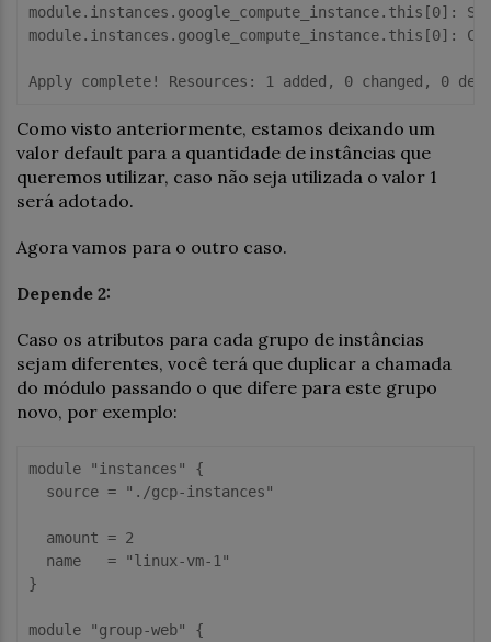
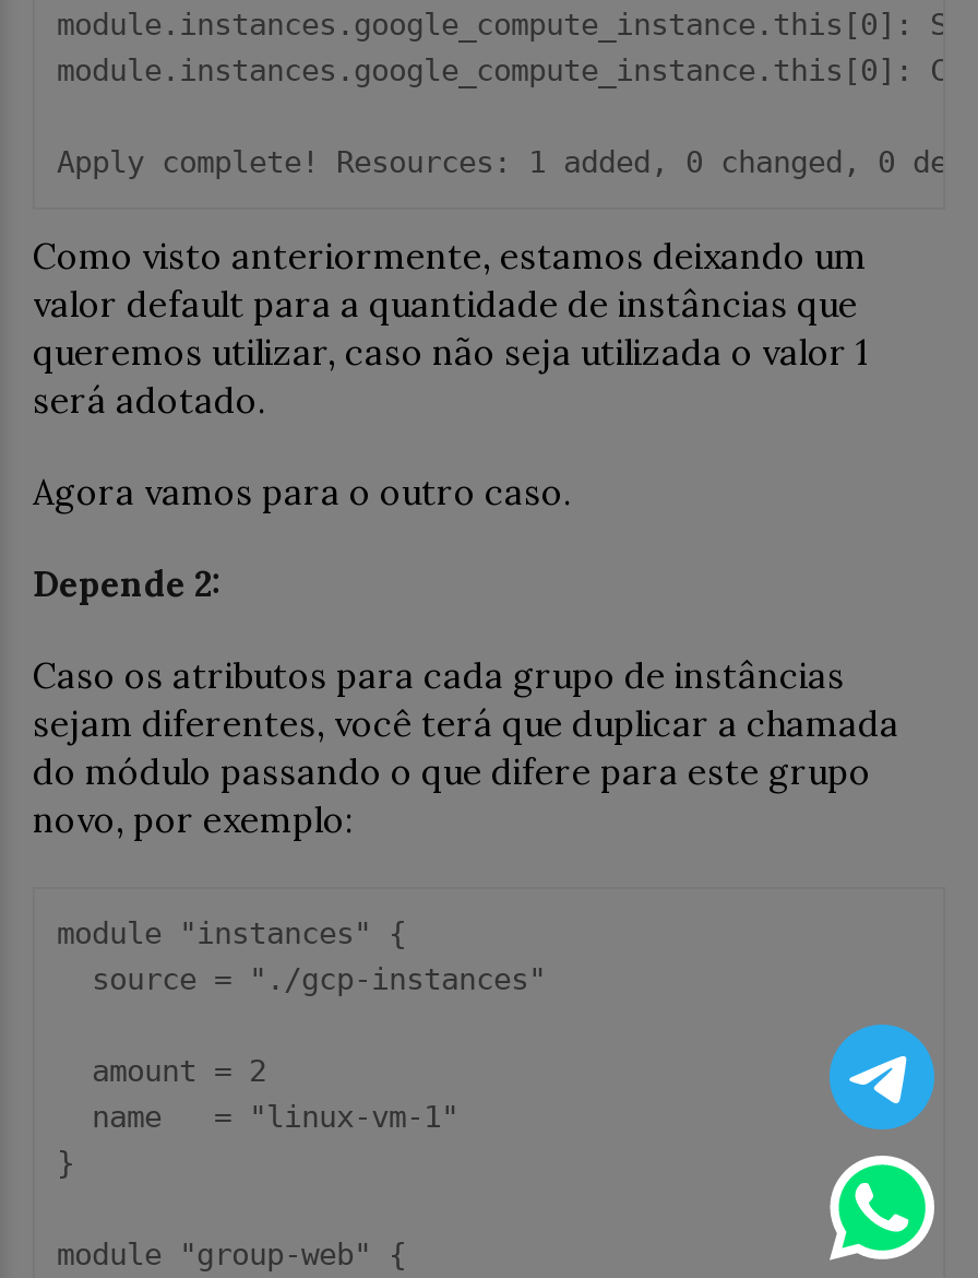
+ [image]

+ [image]
